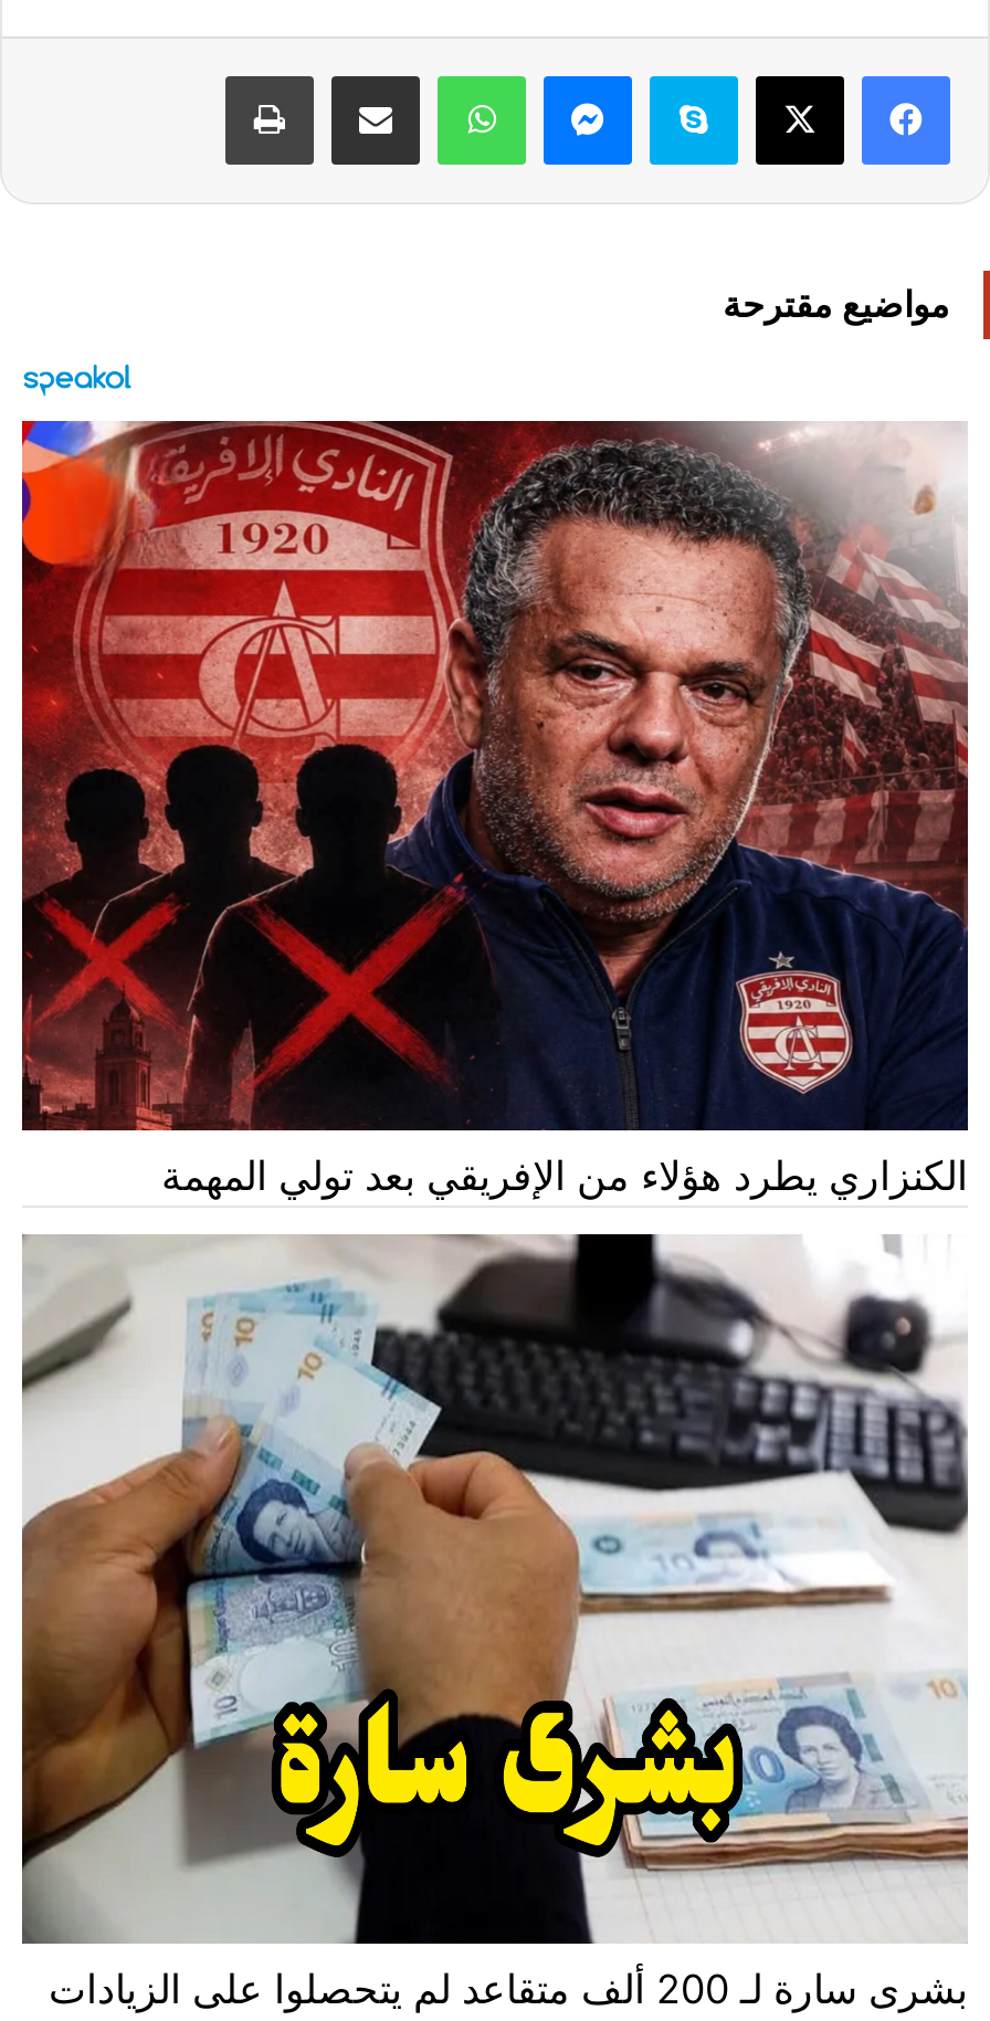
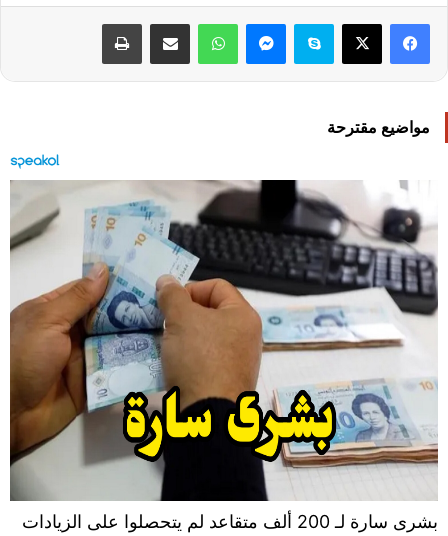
- [image]
- الكنزاري يطرد هؤلاء من الإفريقي بعد تولي المهمة
